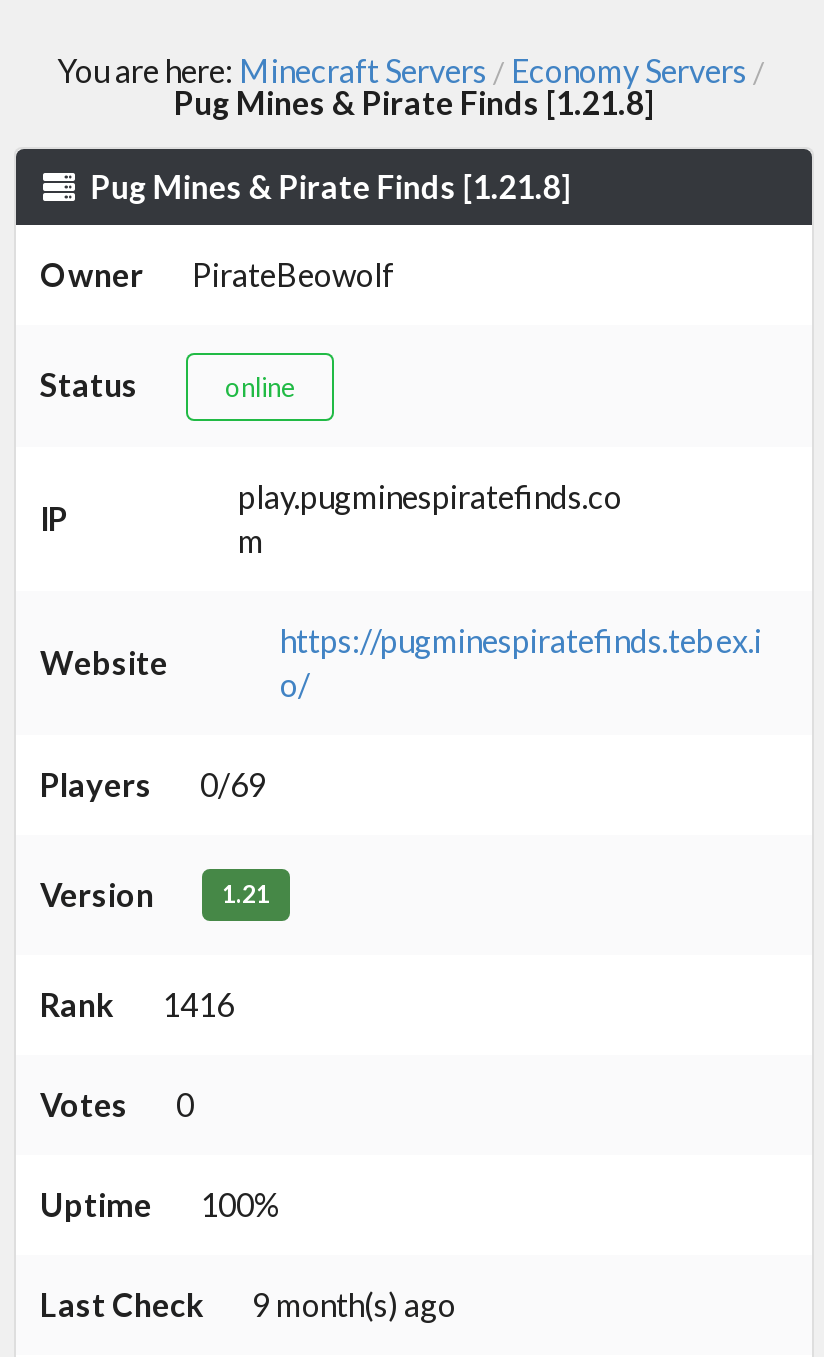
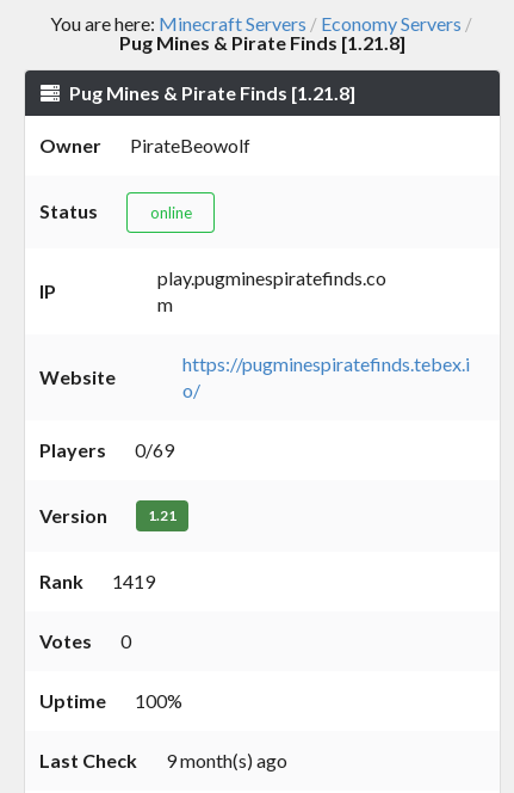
- Rank 1416
+ Rank 1419
